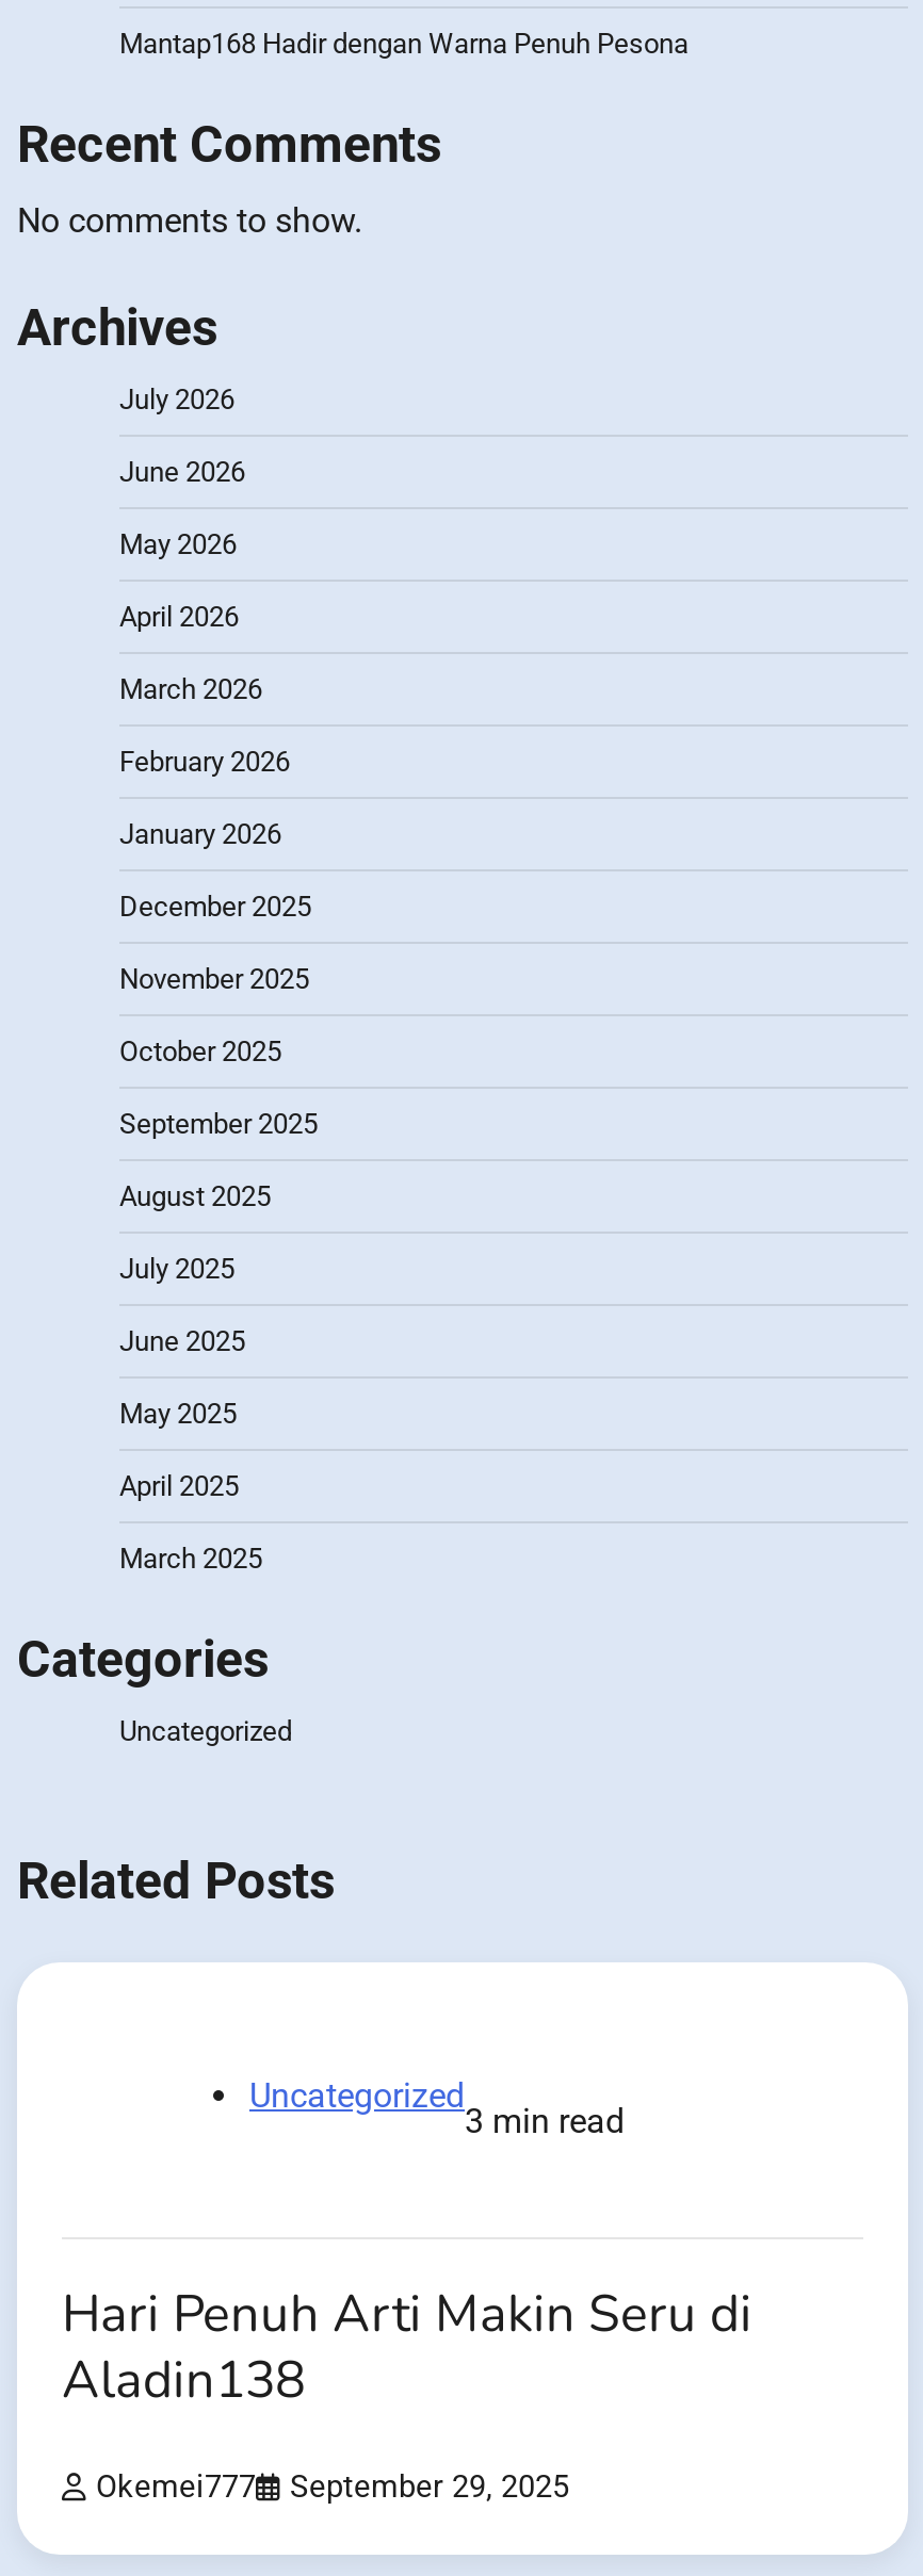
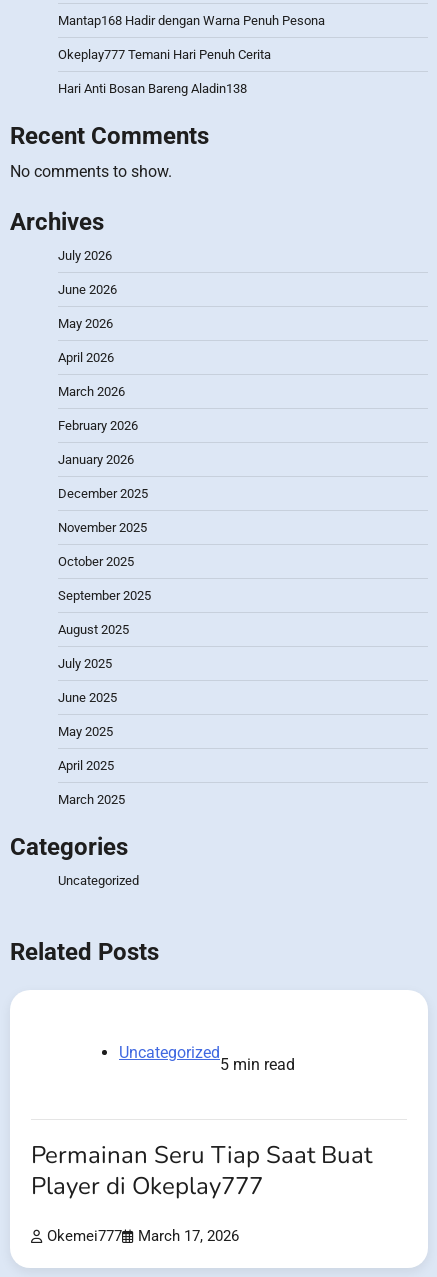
+ Okeplay777 Temani Hari Penuh Cerita
+ Hari Anti Bosan Bareng Aladin138

- 3 min read
+ 5 min read

- Hari Penuh Arti Makin Seru di
- Aladin138
+ Permainan Seru Tiap Saat Buat
+ Player di Okeplay777

- Okemei777 September 29, 2025
+ Okemei777 March 17, 2026
